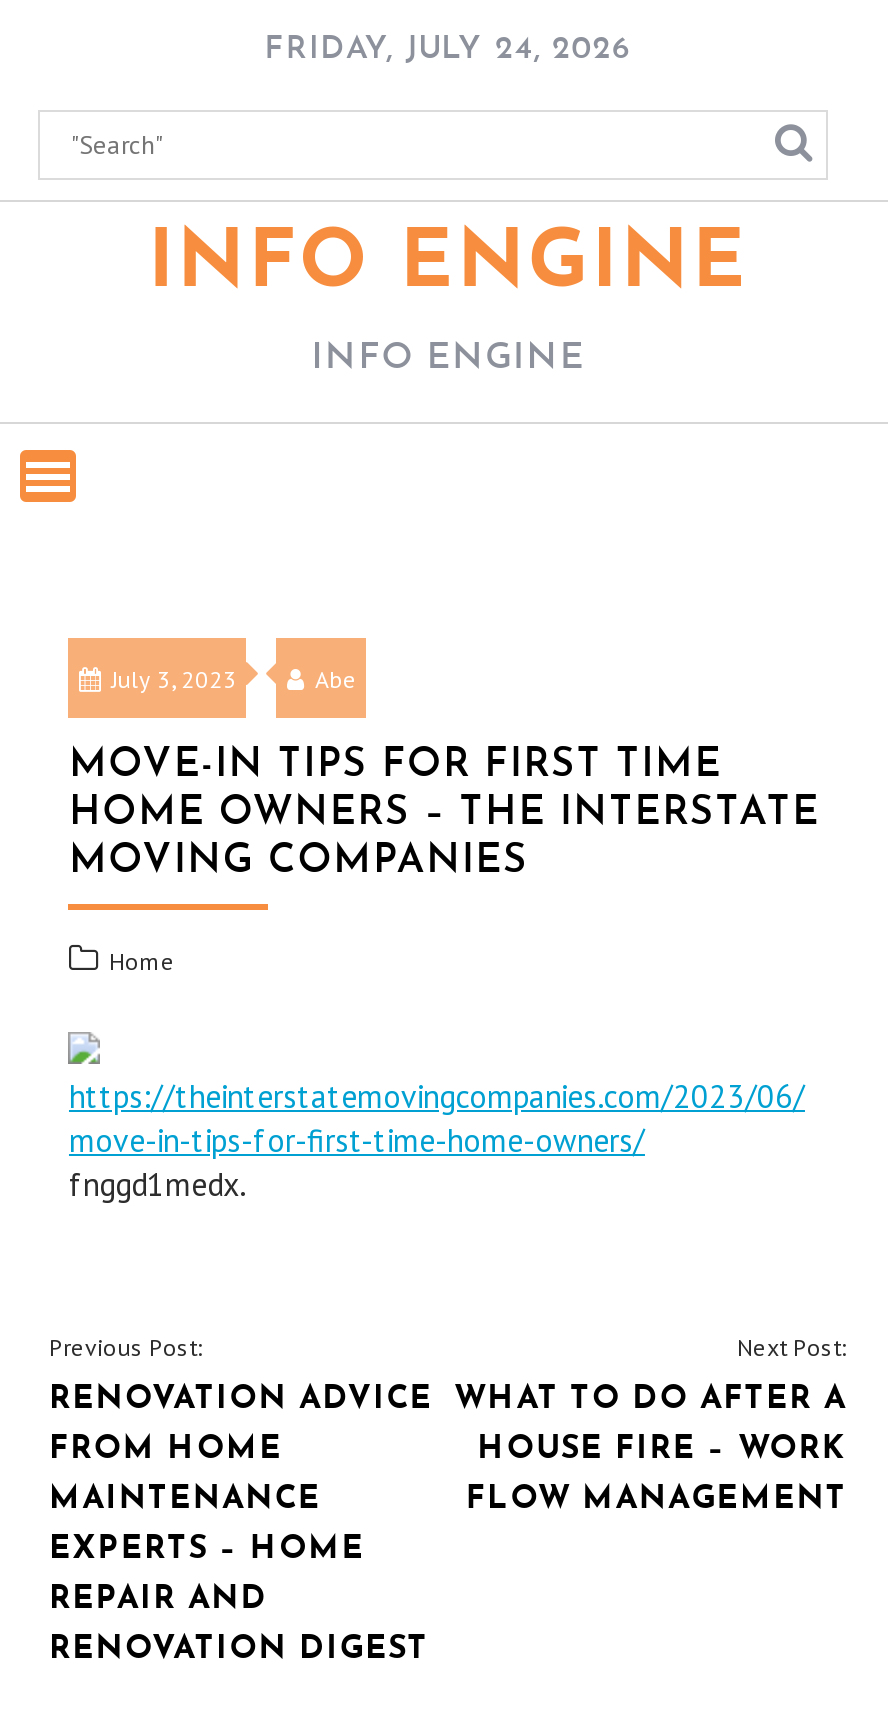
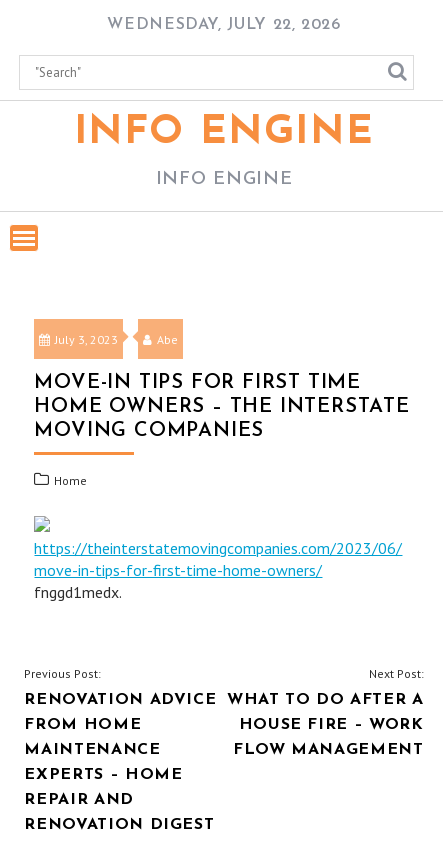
- FRIDAY, JULY 24, 2026
+ WEDNESDAY, JULY 22, 2026
